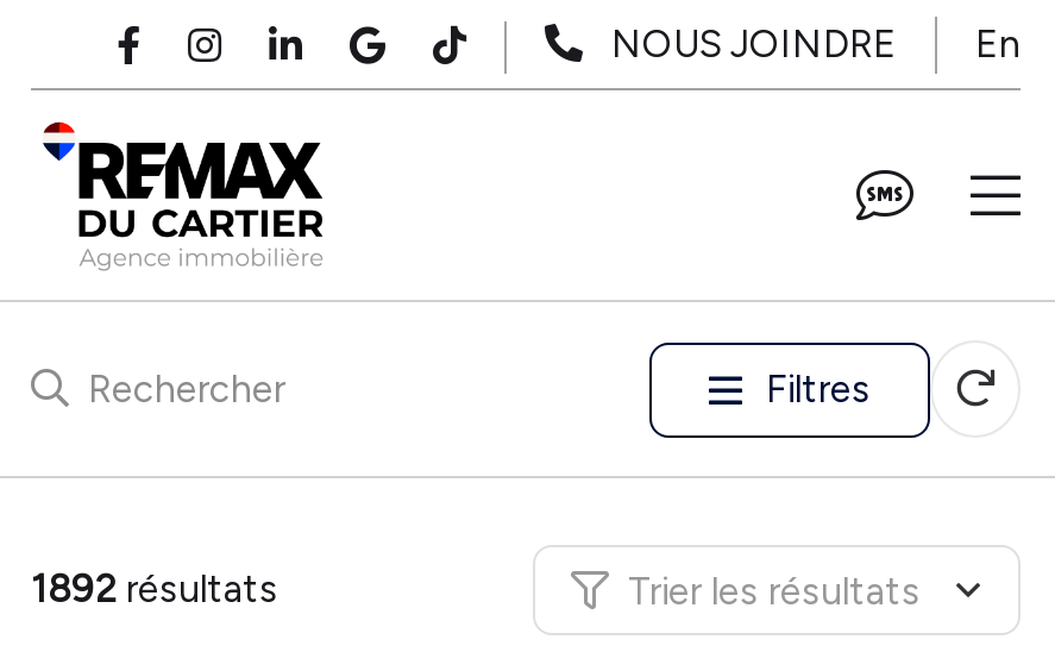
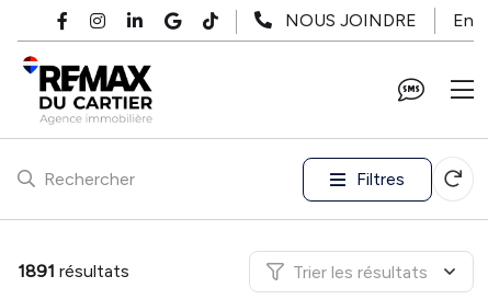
- 1892 résultats
+ 1891 résultats
